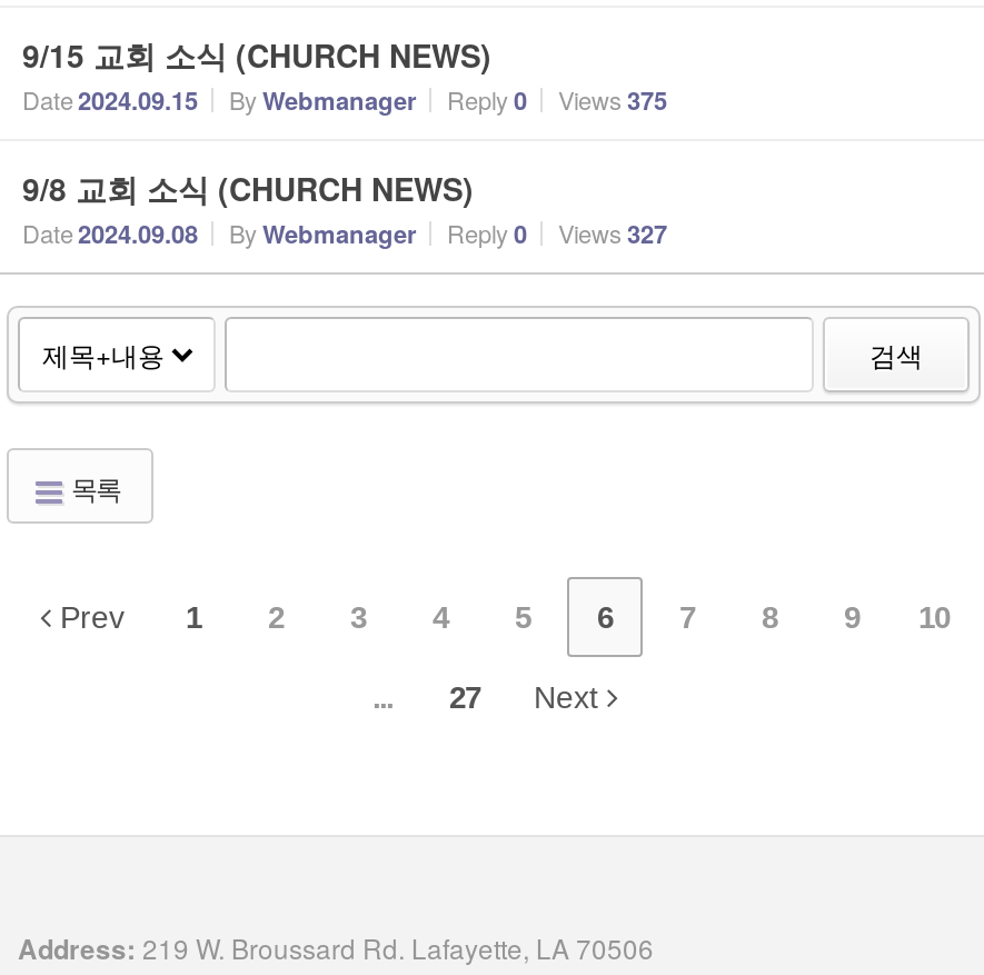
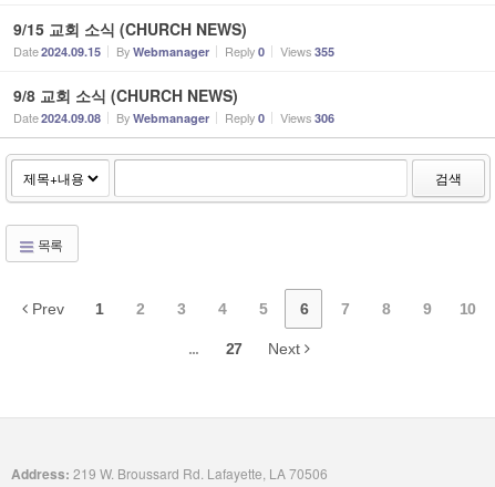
- Date 2024.09.15 By Webmanager Reply 0 Views 375
+ Date 2024.09.15 By Webmanager Reply 0 Views 355

- Date 2024.09.08 By Webmanager Reply 0 Views 327
+ Date 2024.09.08 By Webmanager Reply 0 Views 306
